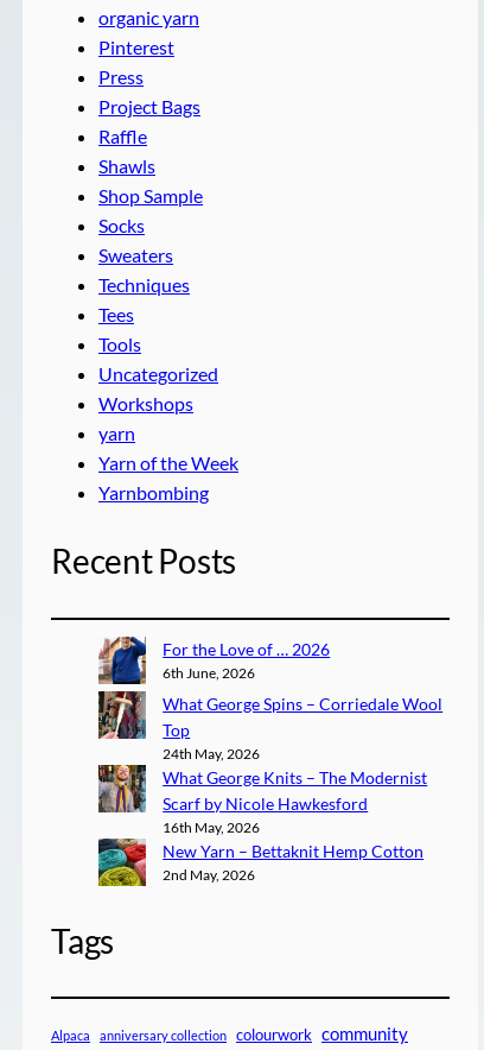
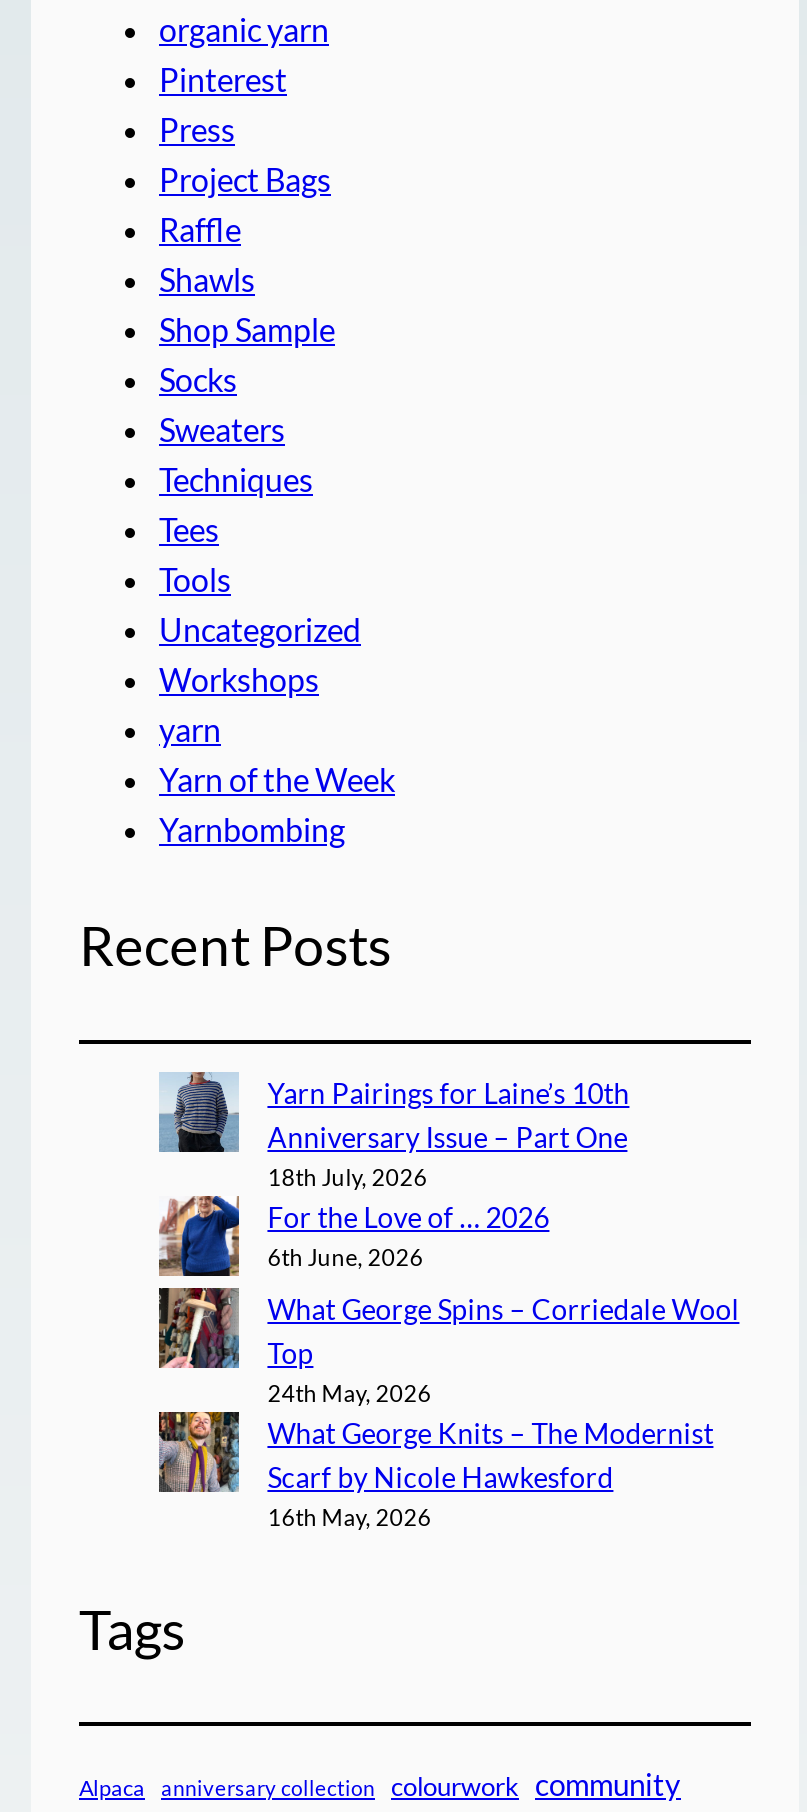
+ [image]
+ Yarn Pairings for Laine’s 10th
+ Anniversary Issue – Part One
+ 18th July, 2026

moved down: [image] | For the Love of … 2026 | 6th June, 2026 | ... | Scarf by Nicole Hawkesford | 16th May, 2026

- [image]
- New Yarn – Bettaknit Hemp Cotton
- 2nd May, 2026
